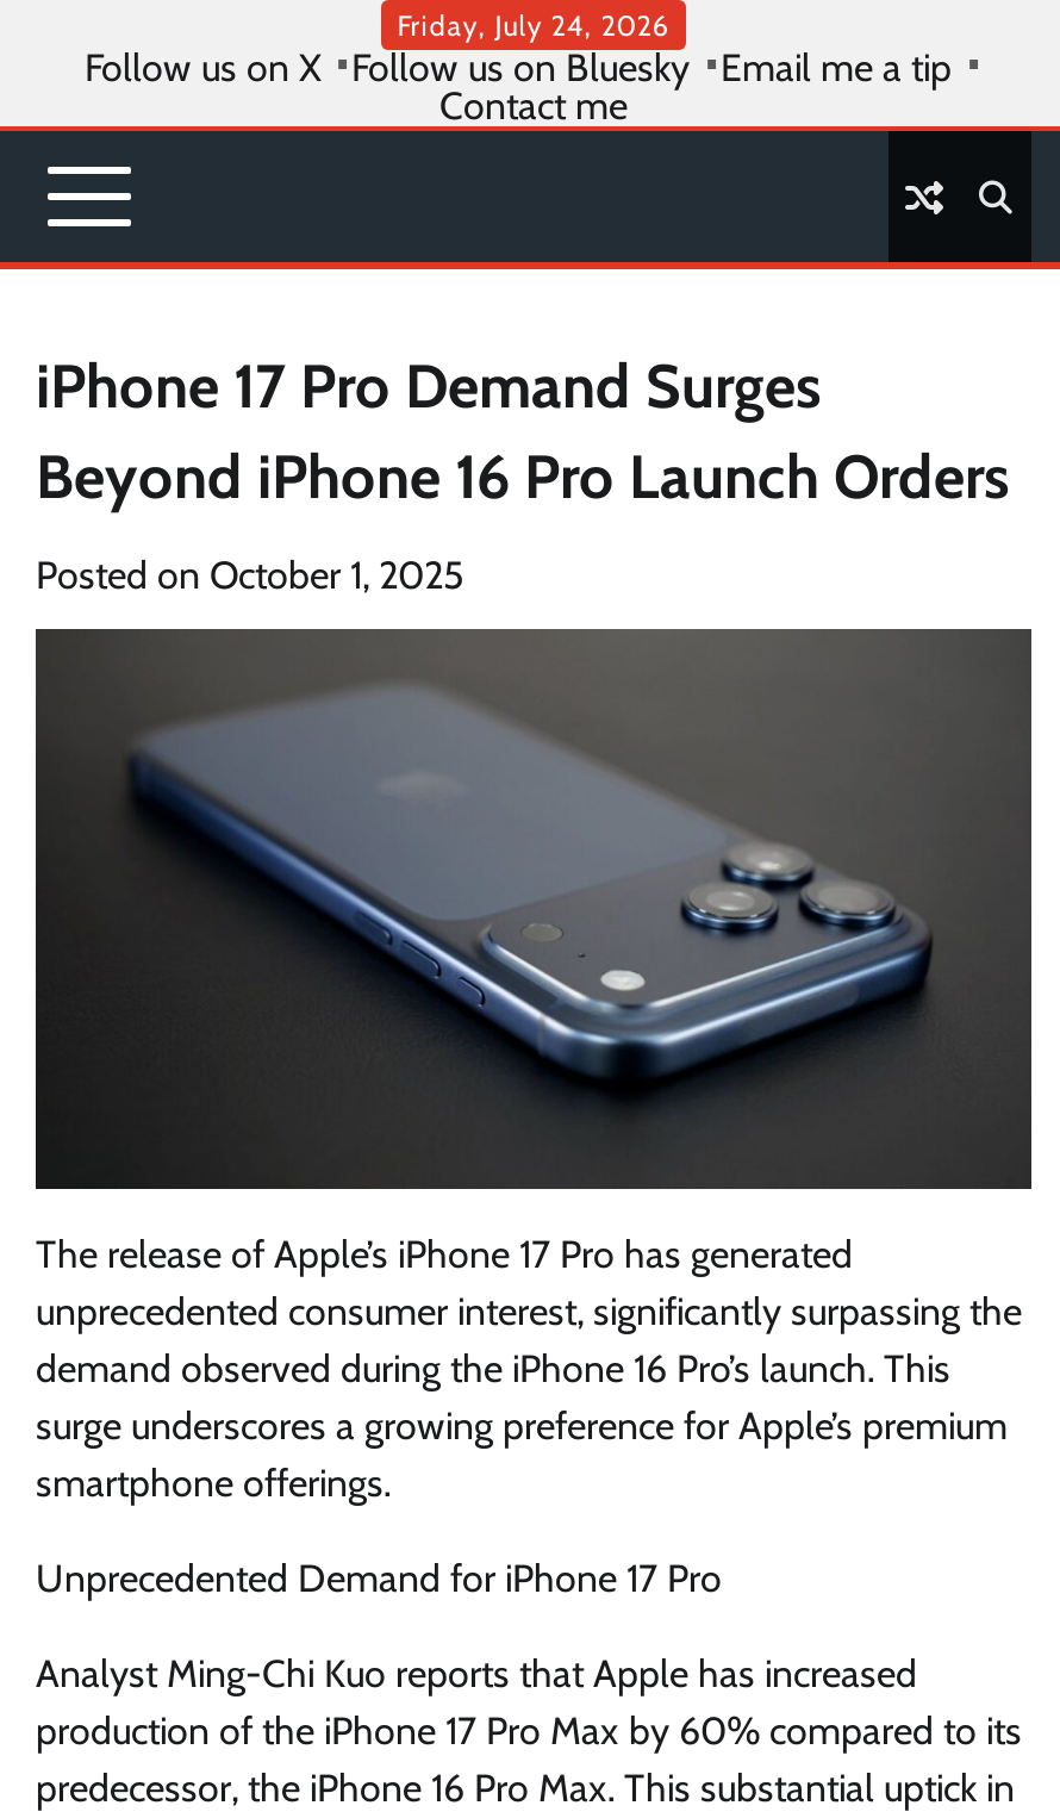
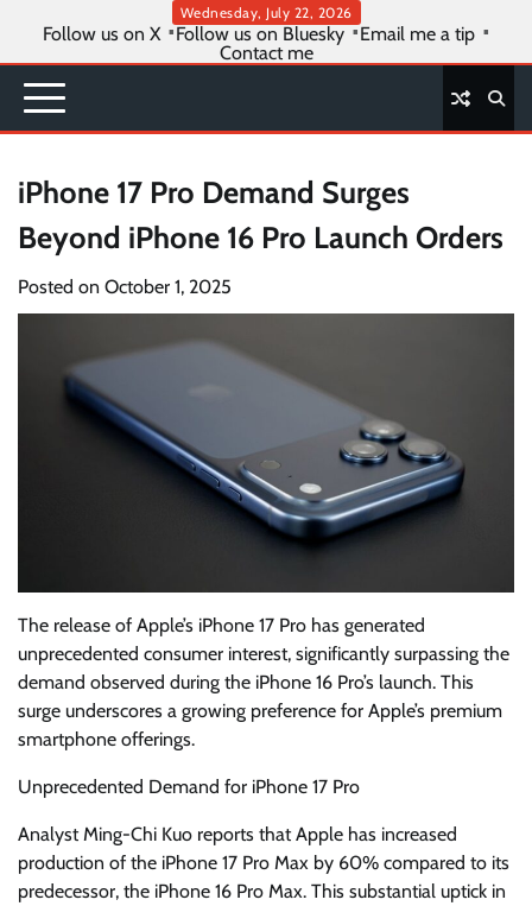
- Friday, July 24, 2026
+ Wednesday, July 22, 2026
